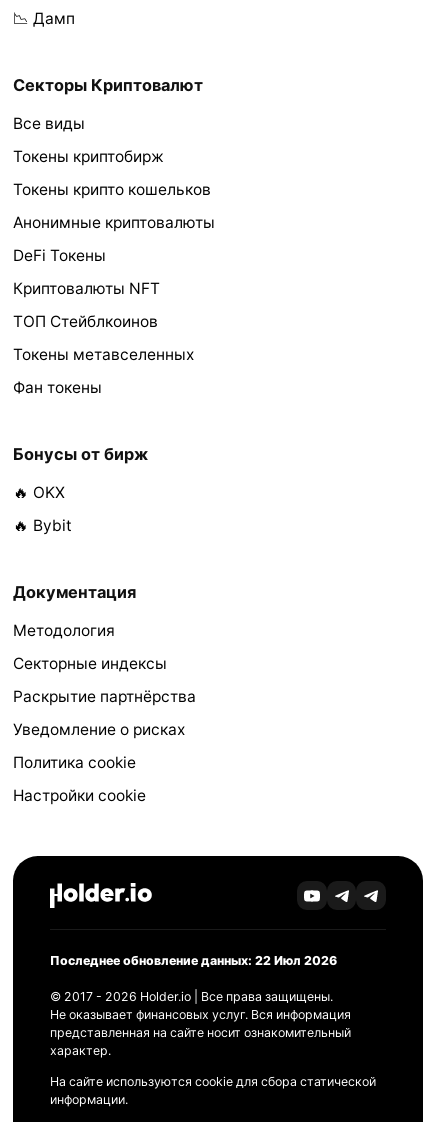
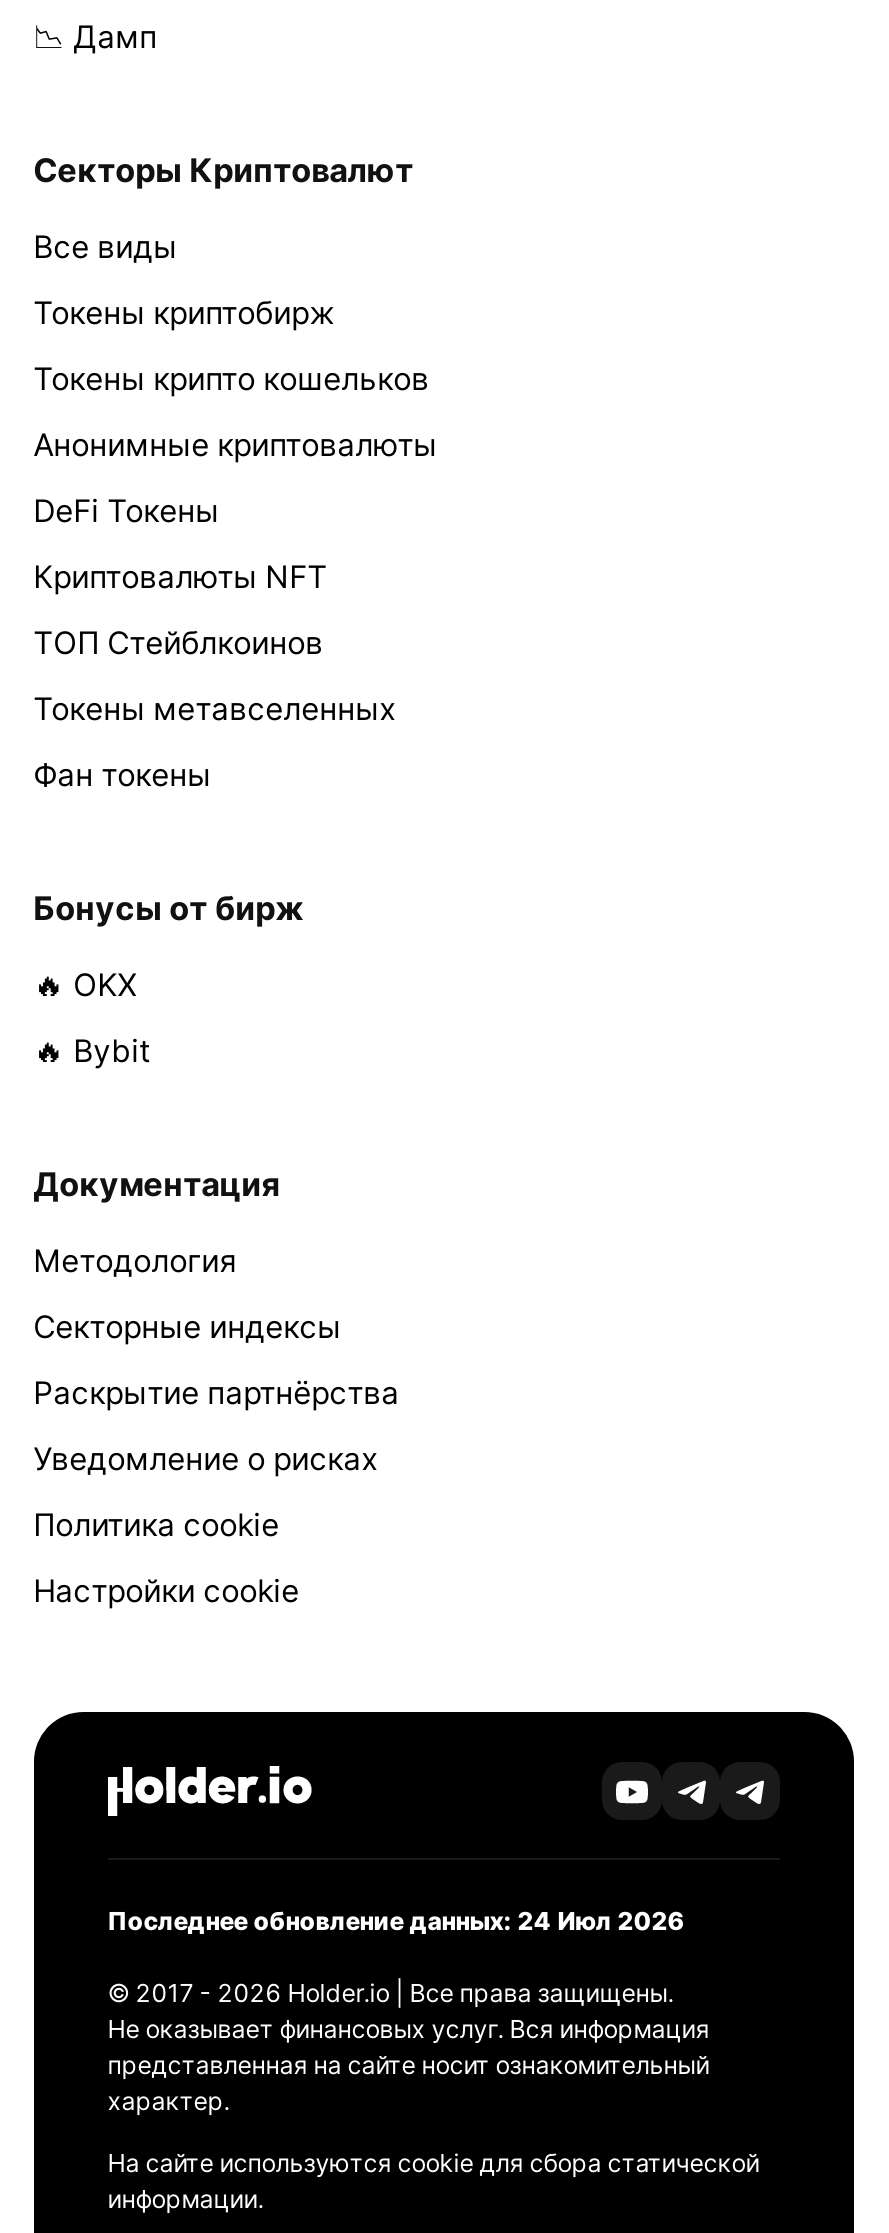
- Последнее обновление данных: 22 Июл 2026
+ Последнее обновление данных: 24 Июл 2026
